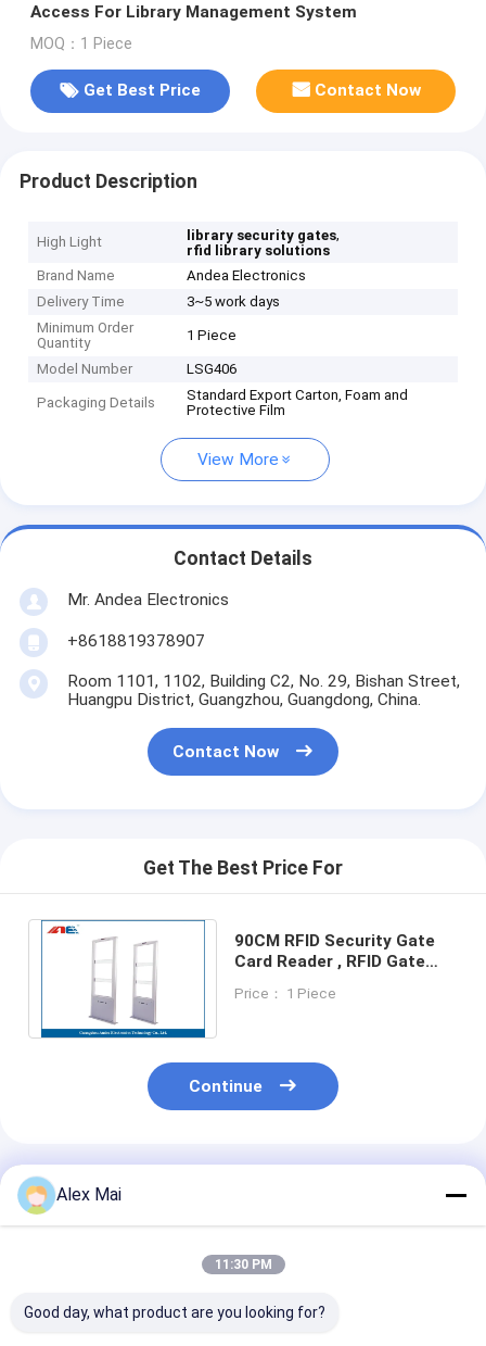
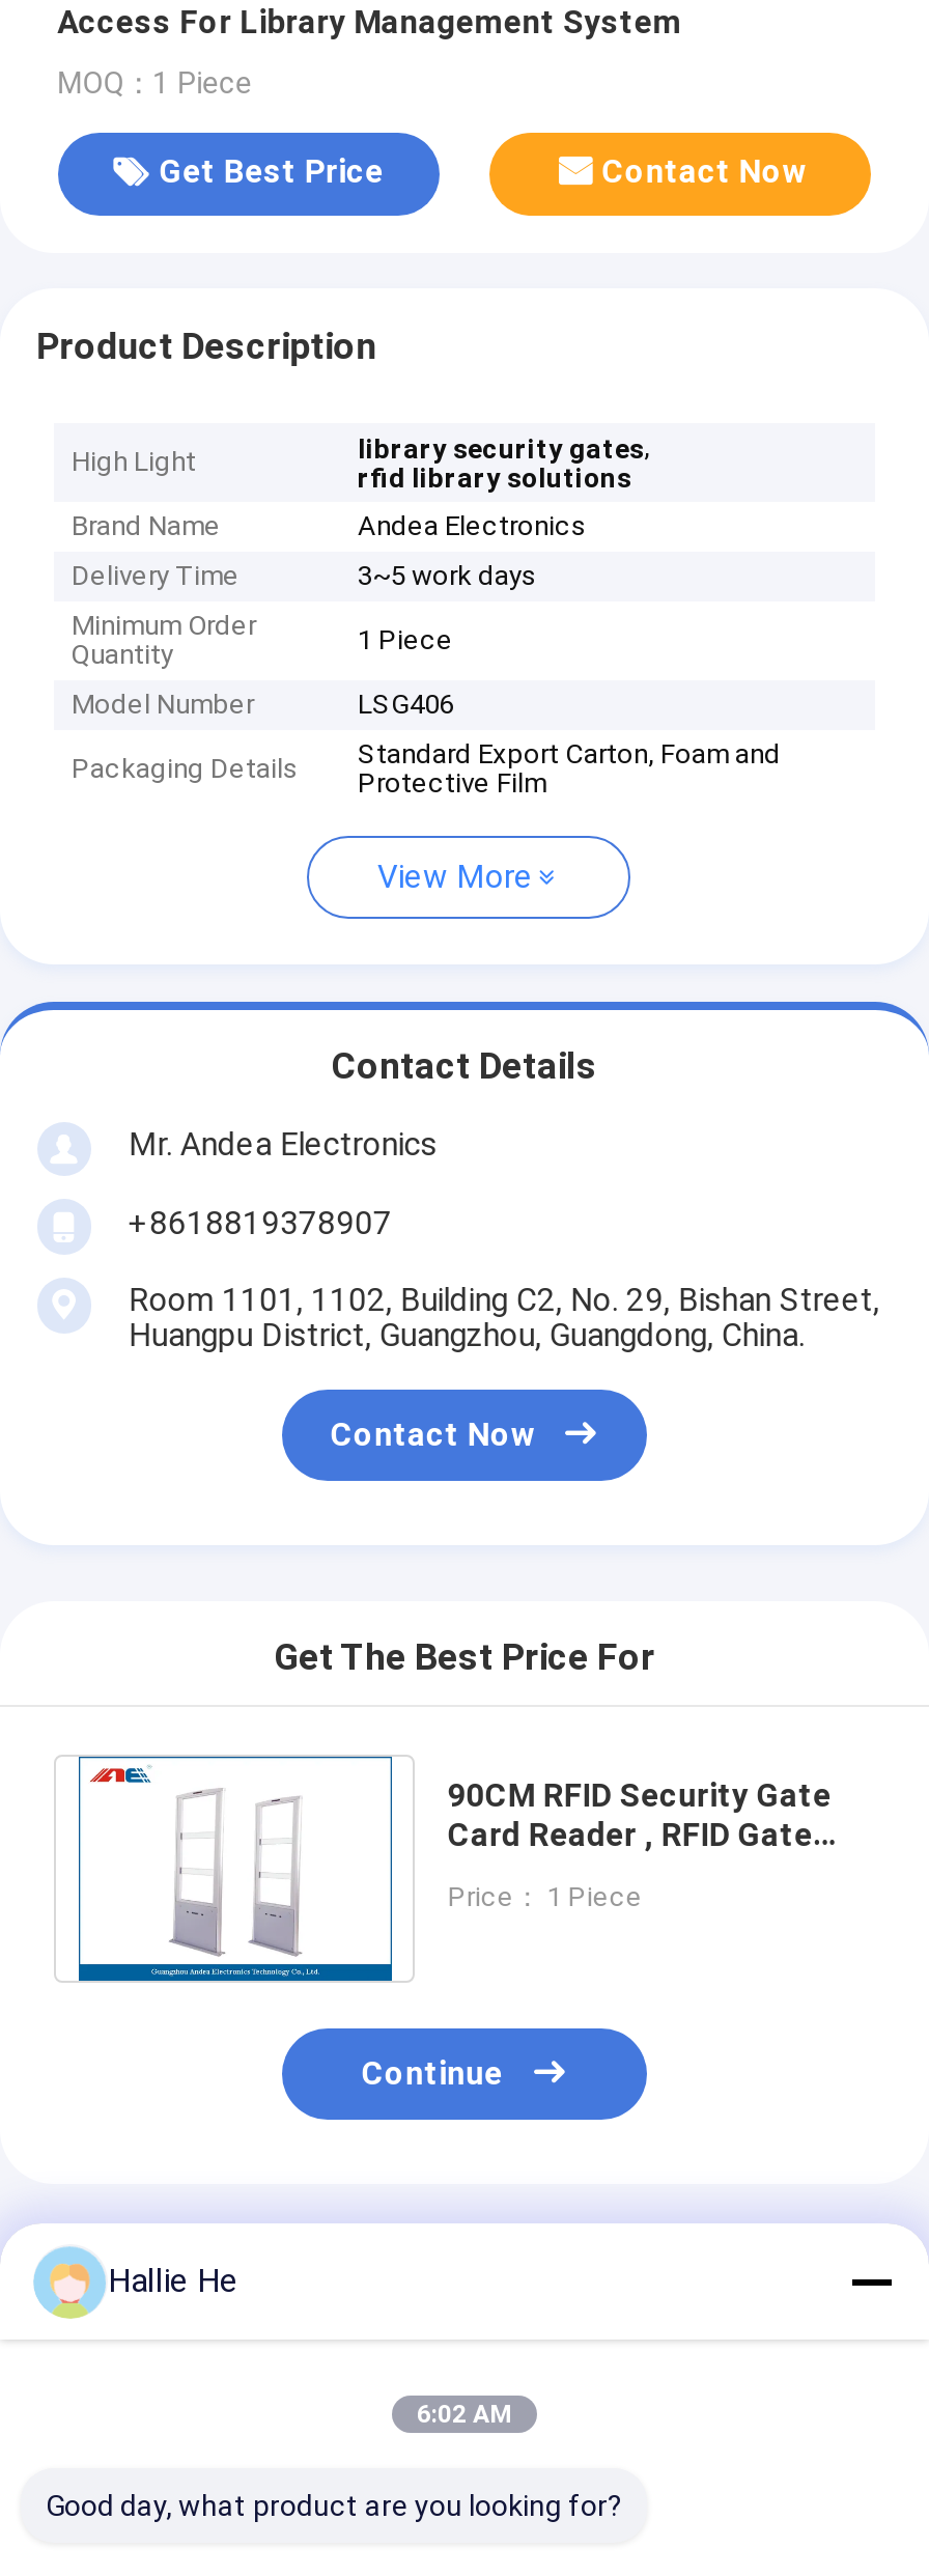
- Alex Mai
+ Hallie He

- 11:30 PM
+ 6:02 AM
